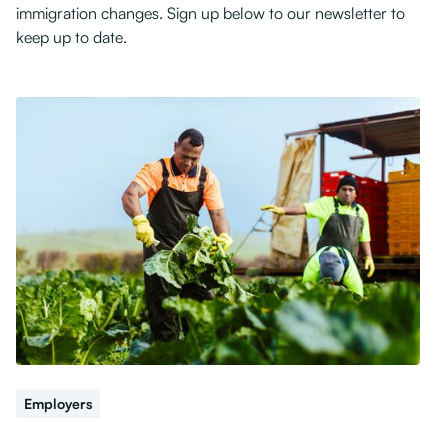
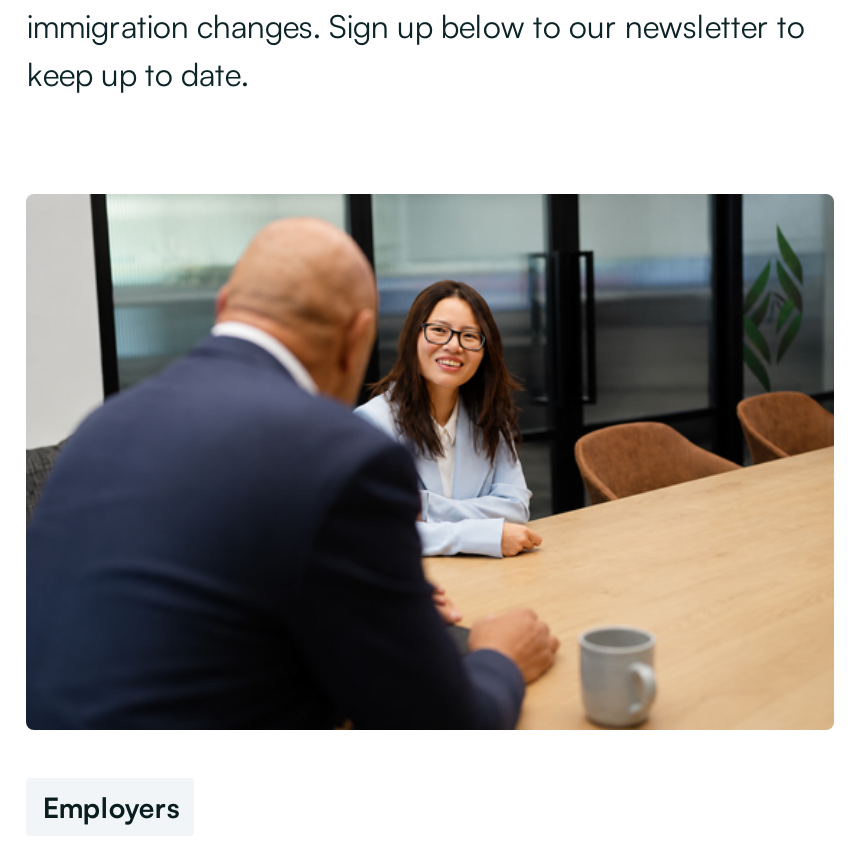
- [image]
+ [image]
